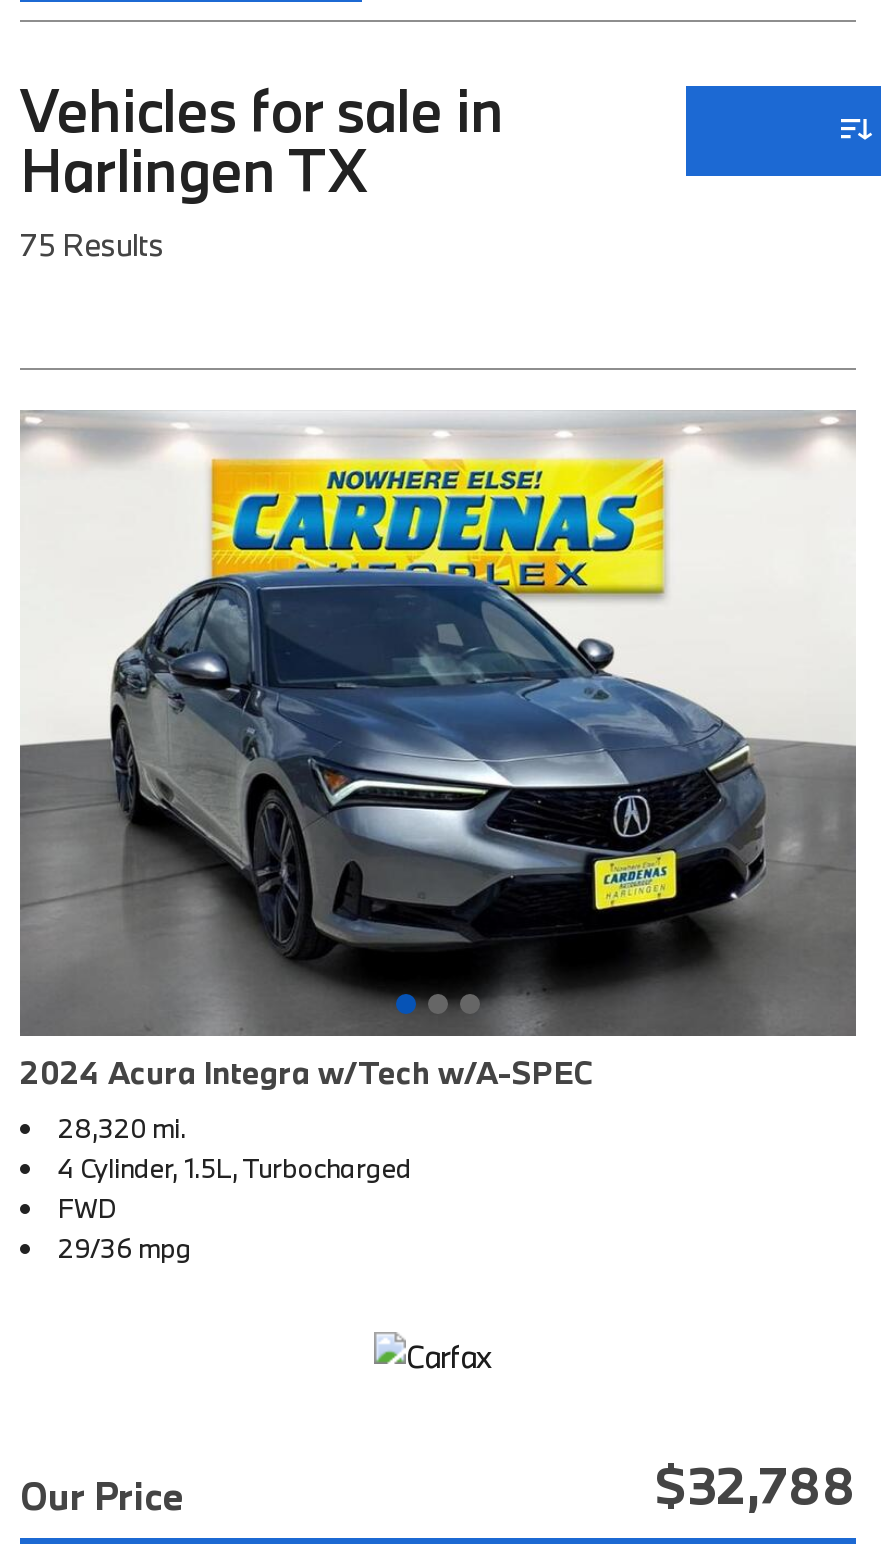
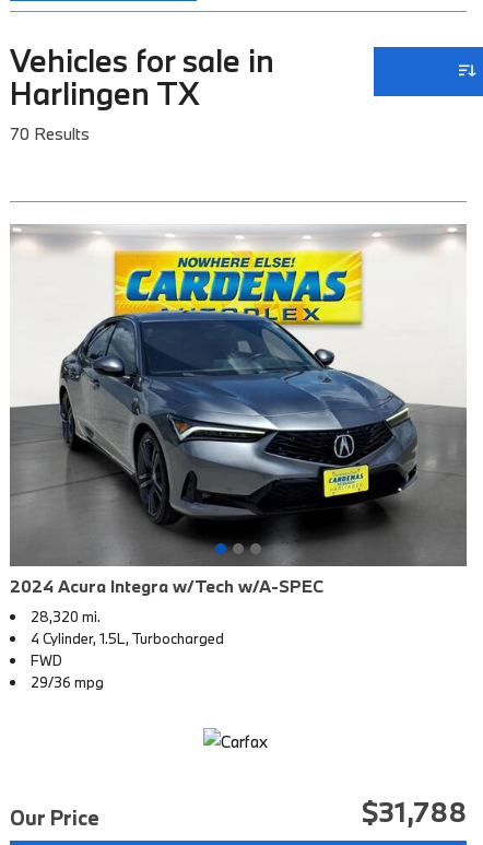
- 75 Results
+ 70 Results

- $32,788
+ $31,788
